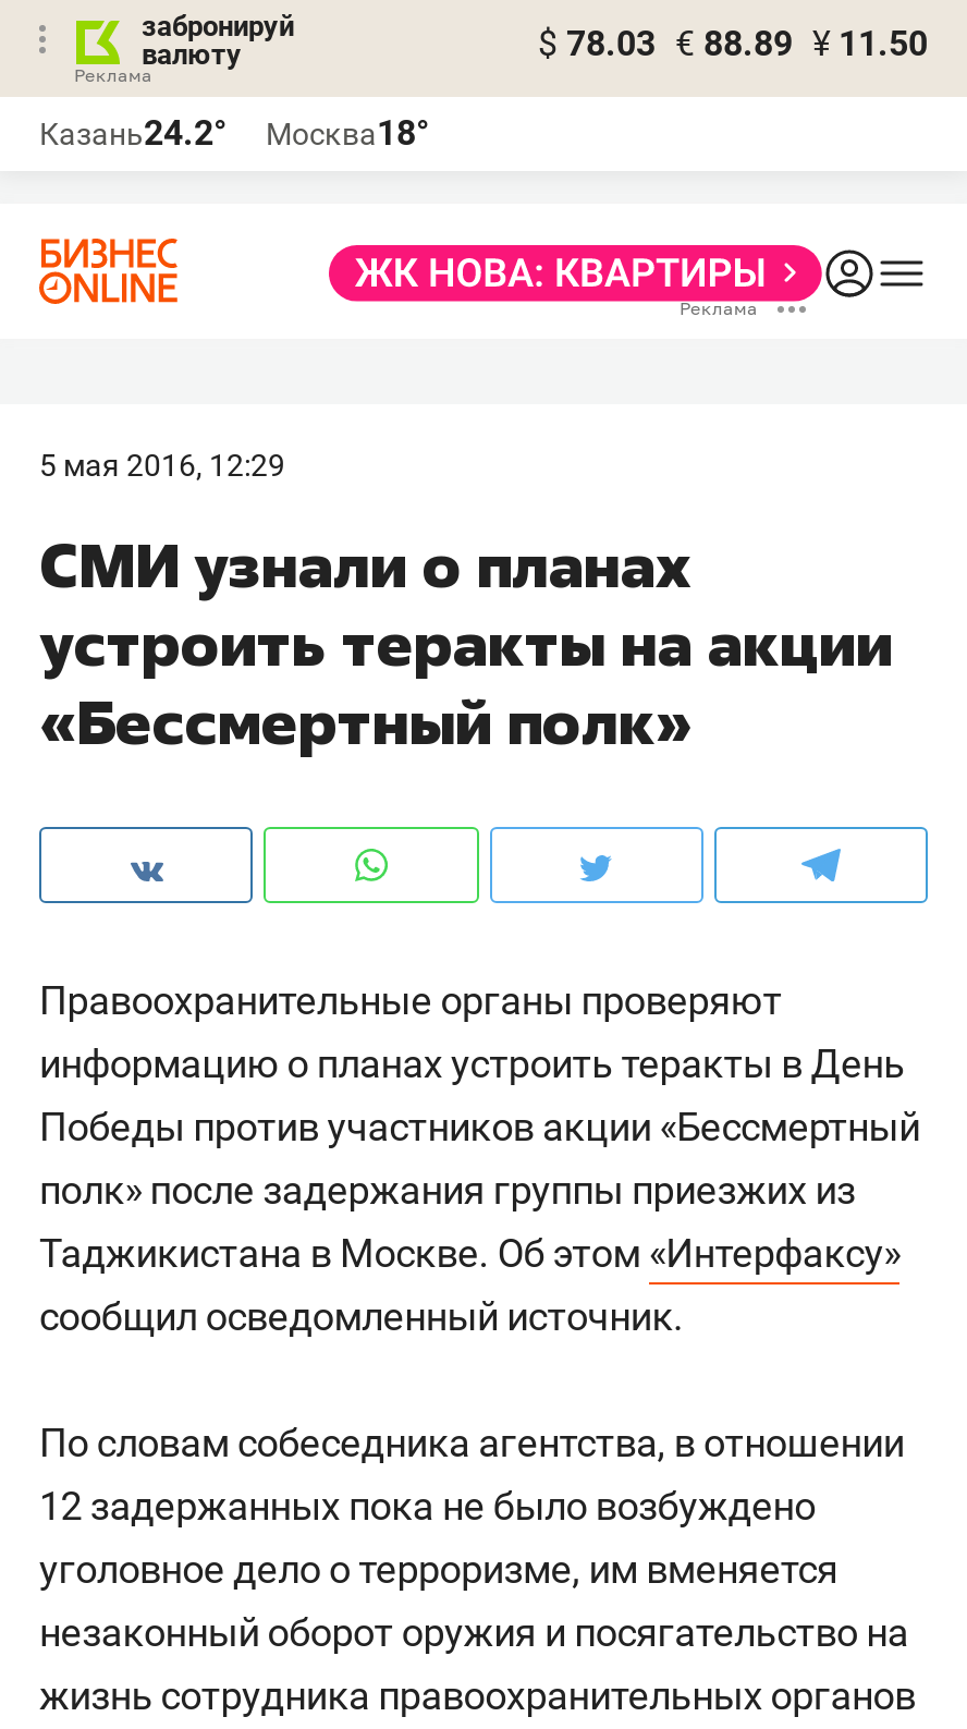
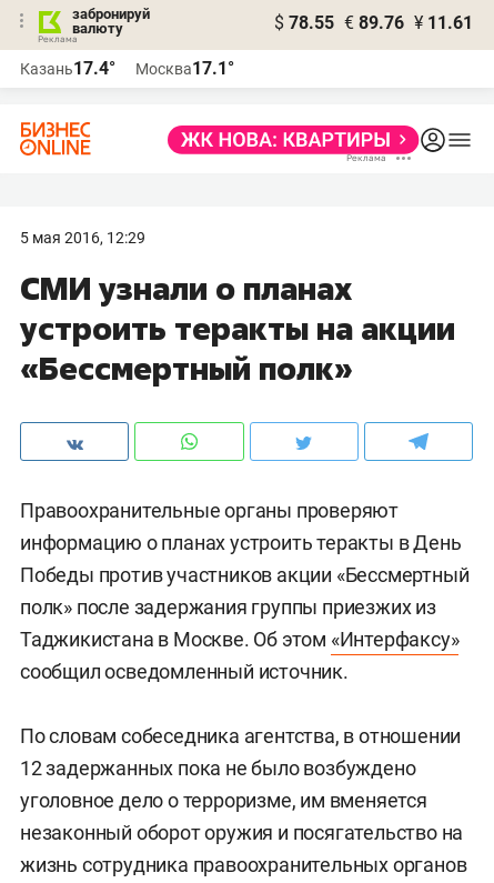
- $ 78.03 € 88.89 ¥ 11.50
+ $ 78.55 € 89.76 ¥ 11.61

- Казань24.2°
+ Казань17.4°

- Москва18°
+ Москва17.1°
